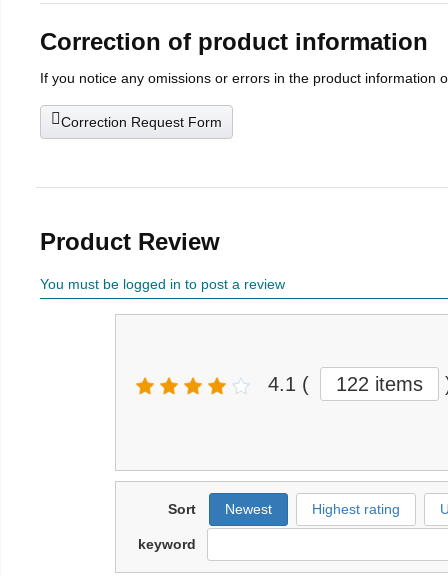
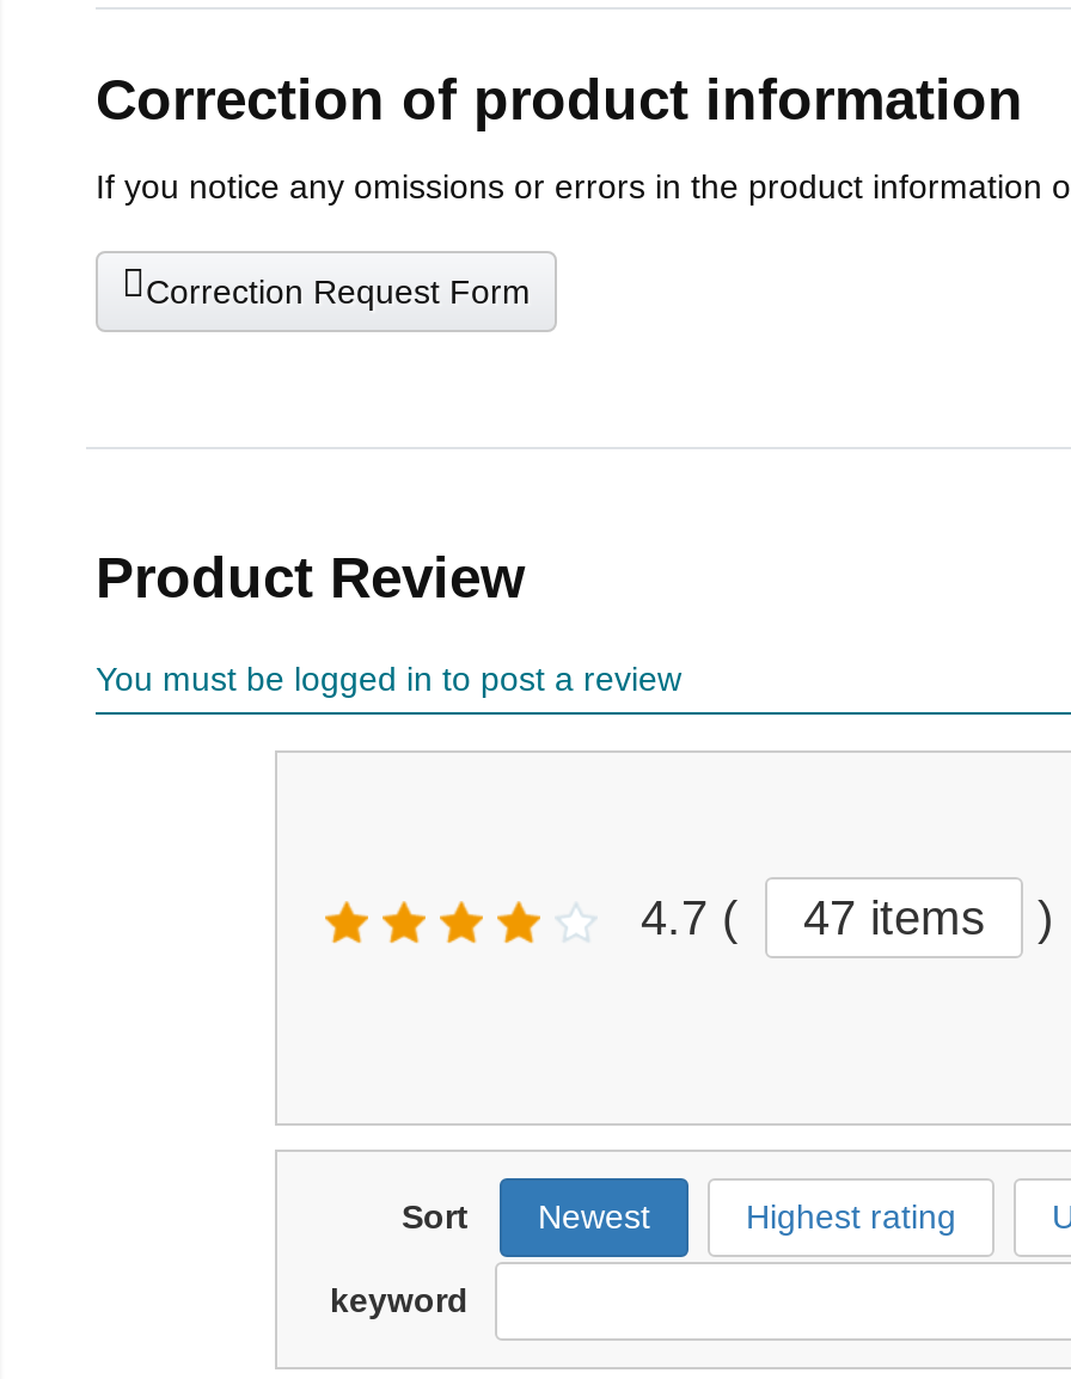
- 4.1 (
+ 4.7 (

- 122 items
+ 47 items
